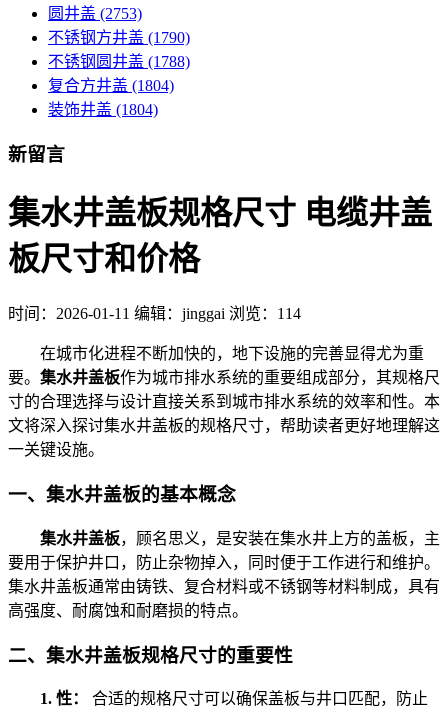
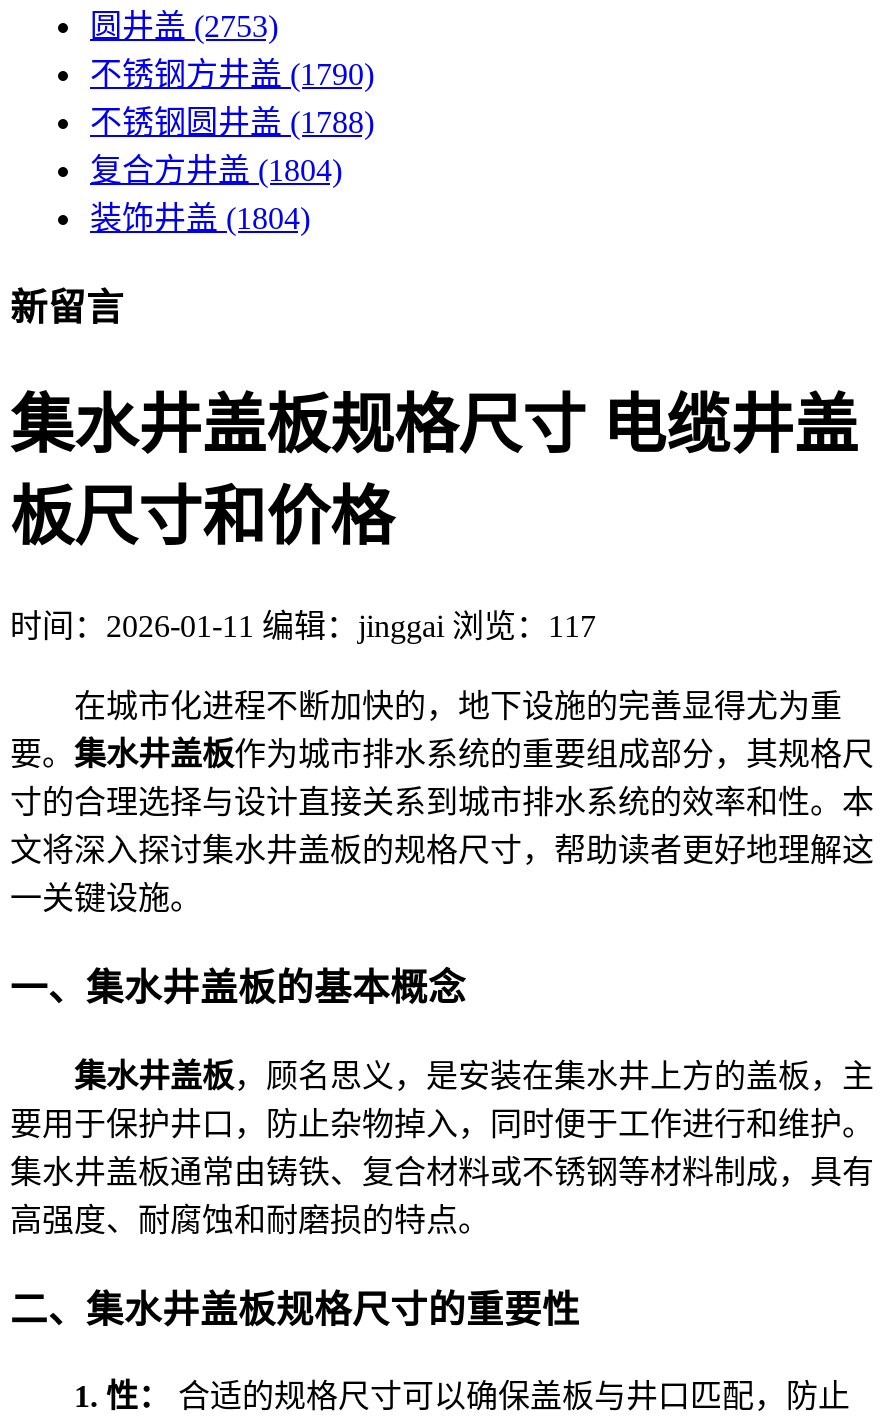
- 时间：2026-01-11 编辑：jinggai 浏览：114
+ 时间：2026-01-11 编辑：jinggai 浏览：117
